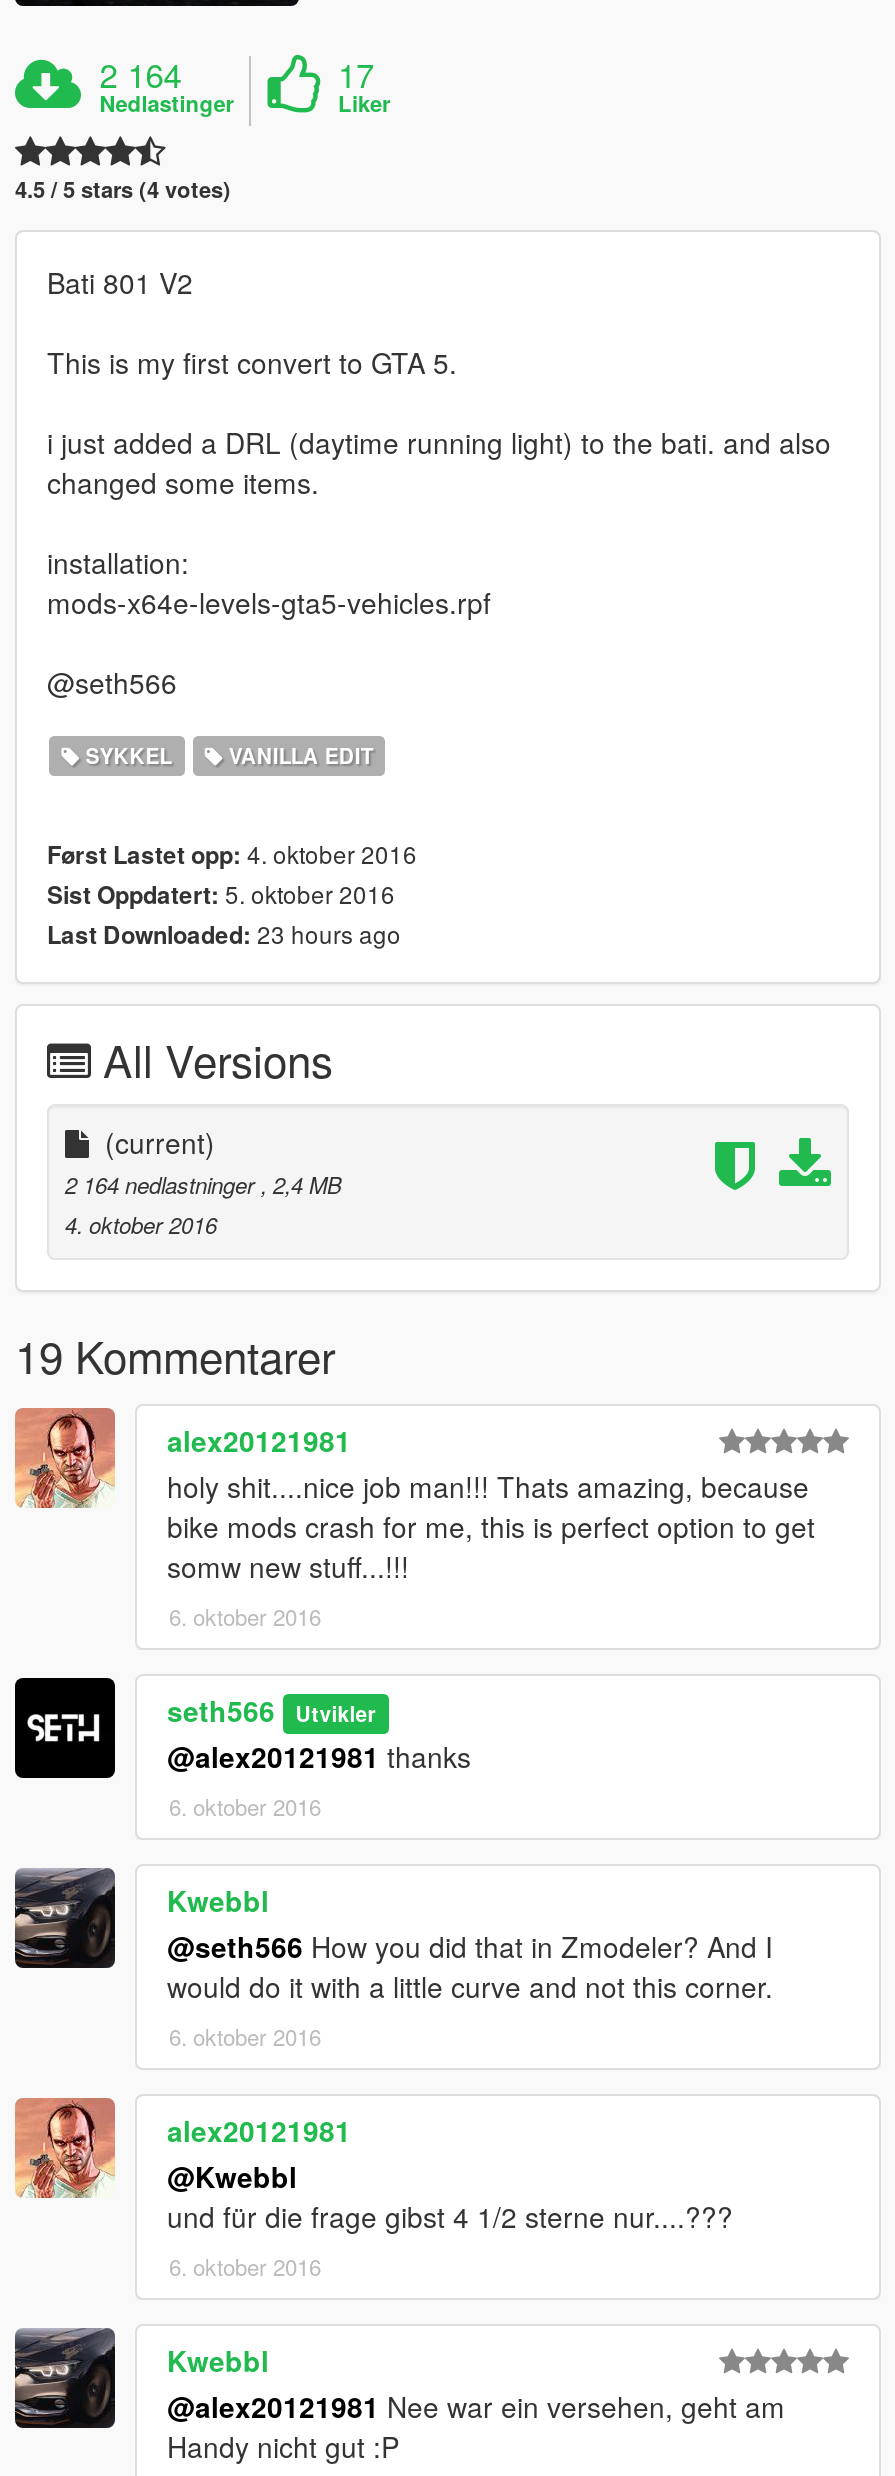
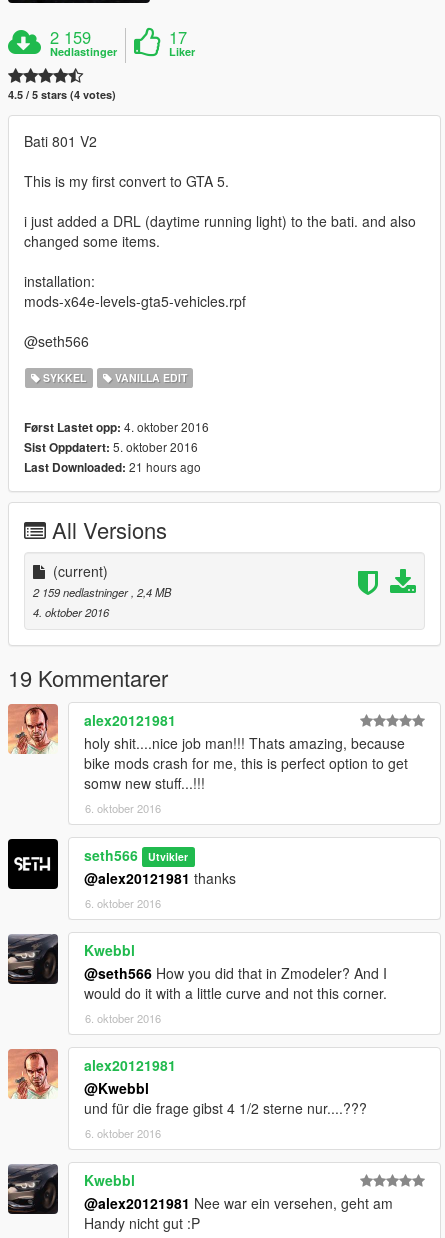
- 2 164
+ 2 159

- Last Downloaded: 23 hours ago
+ Last Downloaded: 21 hours ago

- 2 164 nedlastninger, 2,4 MB
+ 2 159 nedlastninger, 2,4 MB
